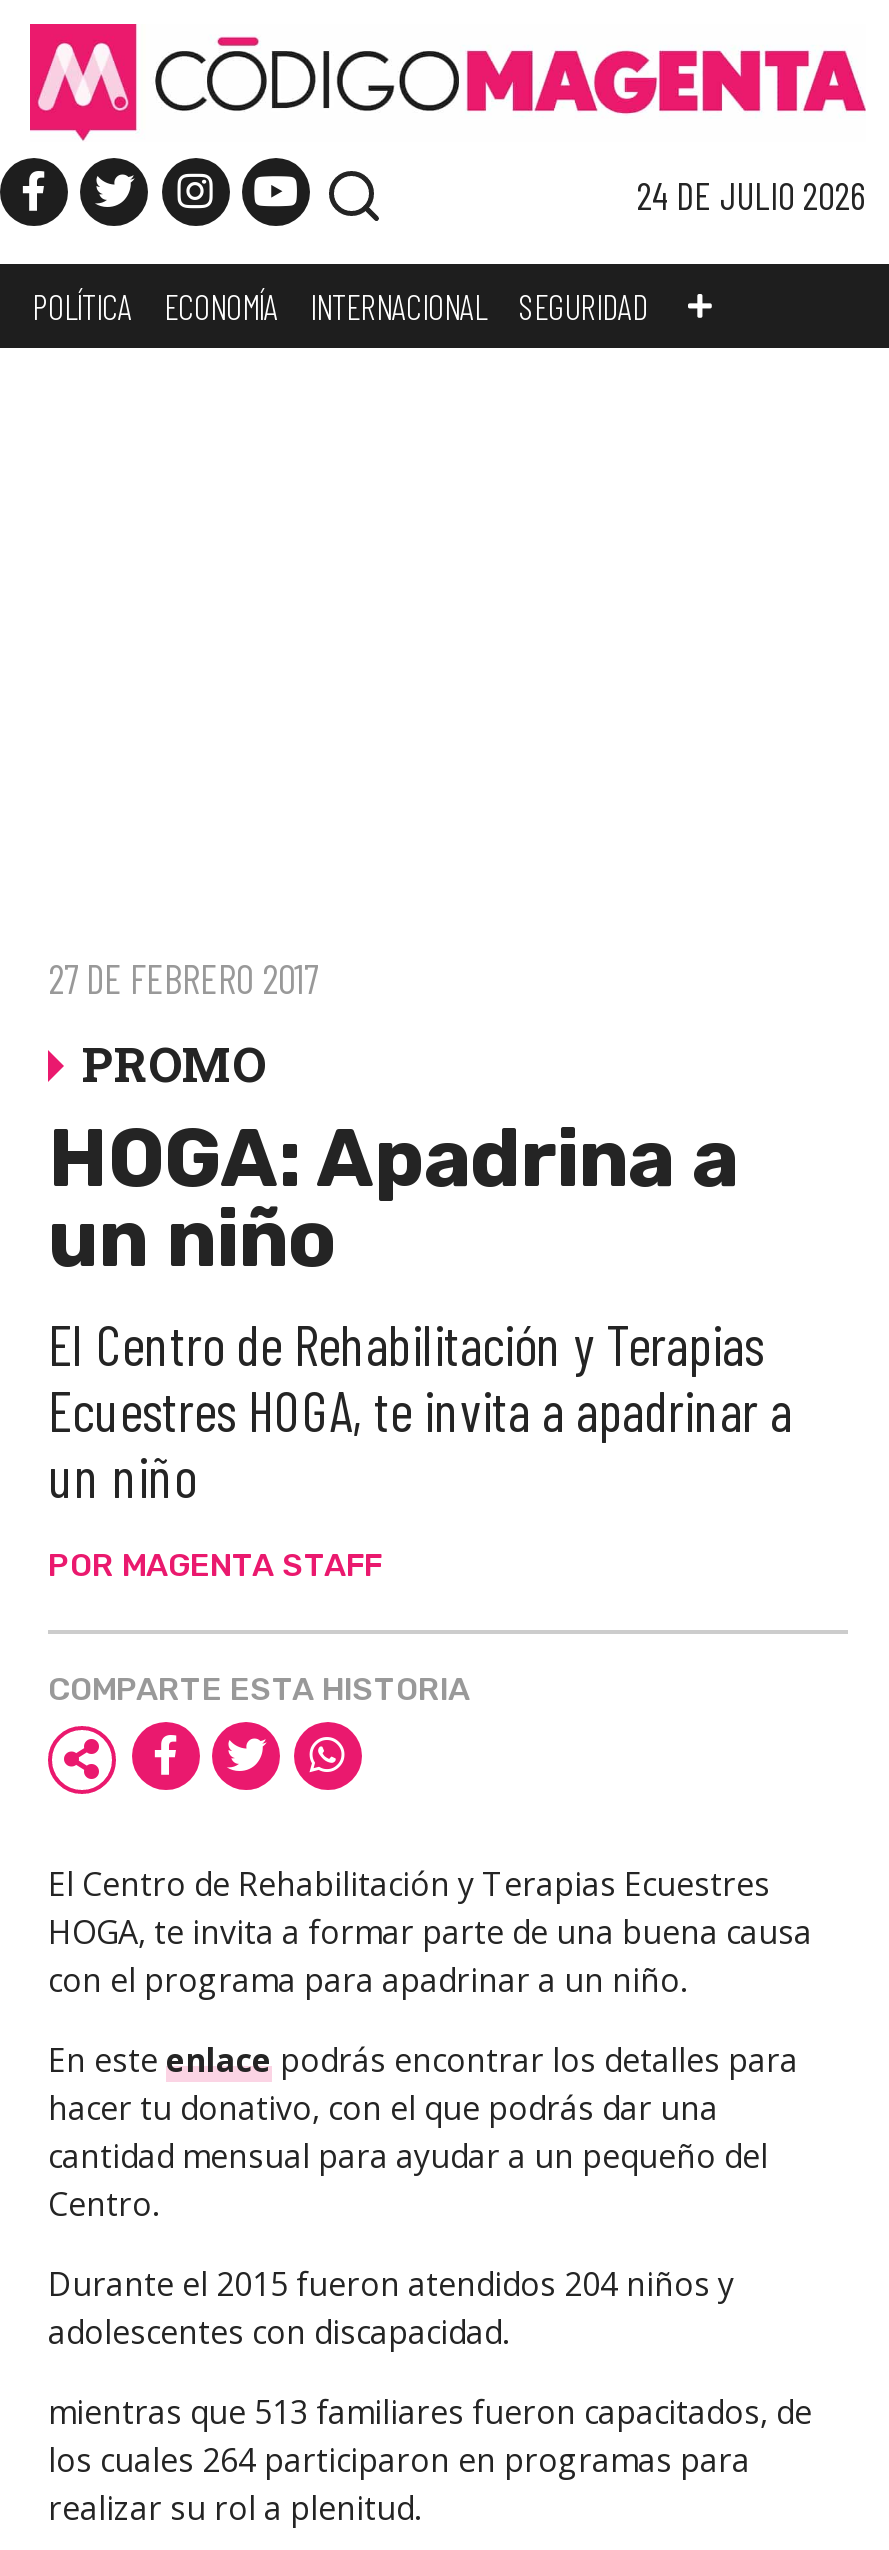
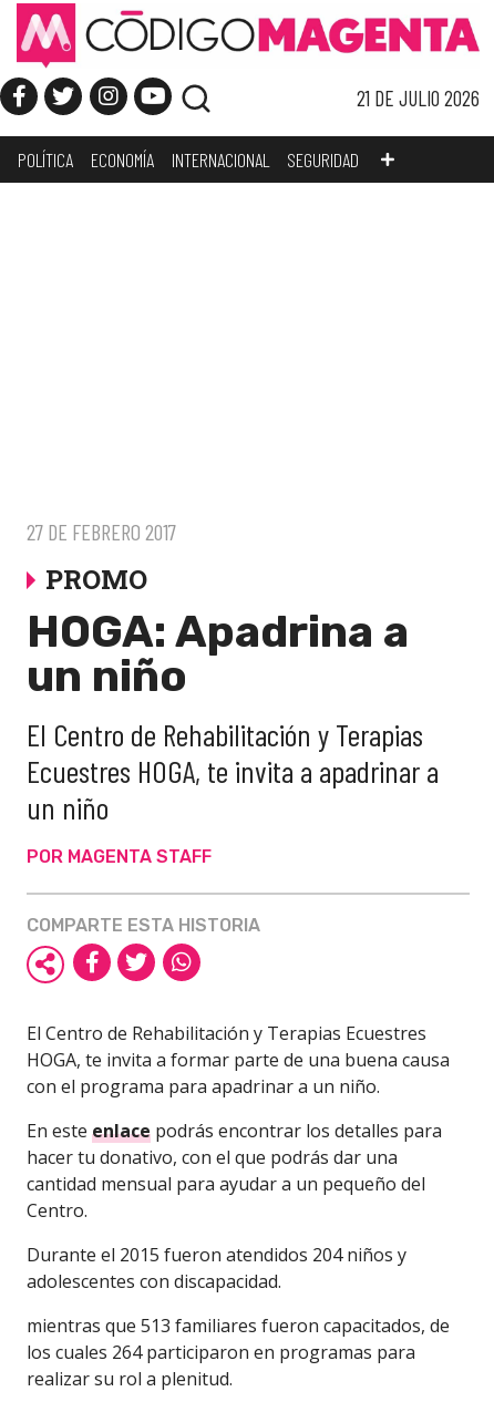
- 24 DE JULIO 2026
+ 21 DE JULIO 2026
